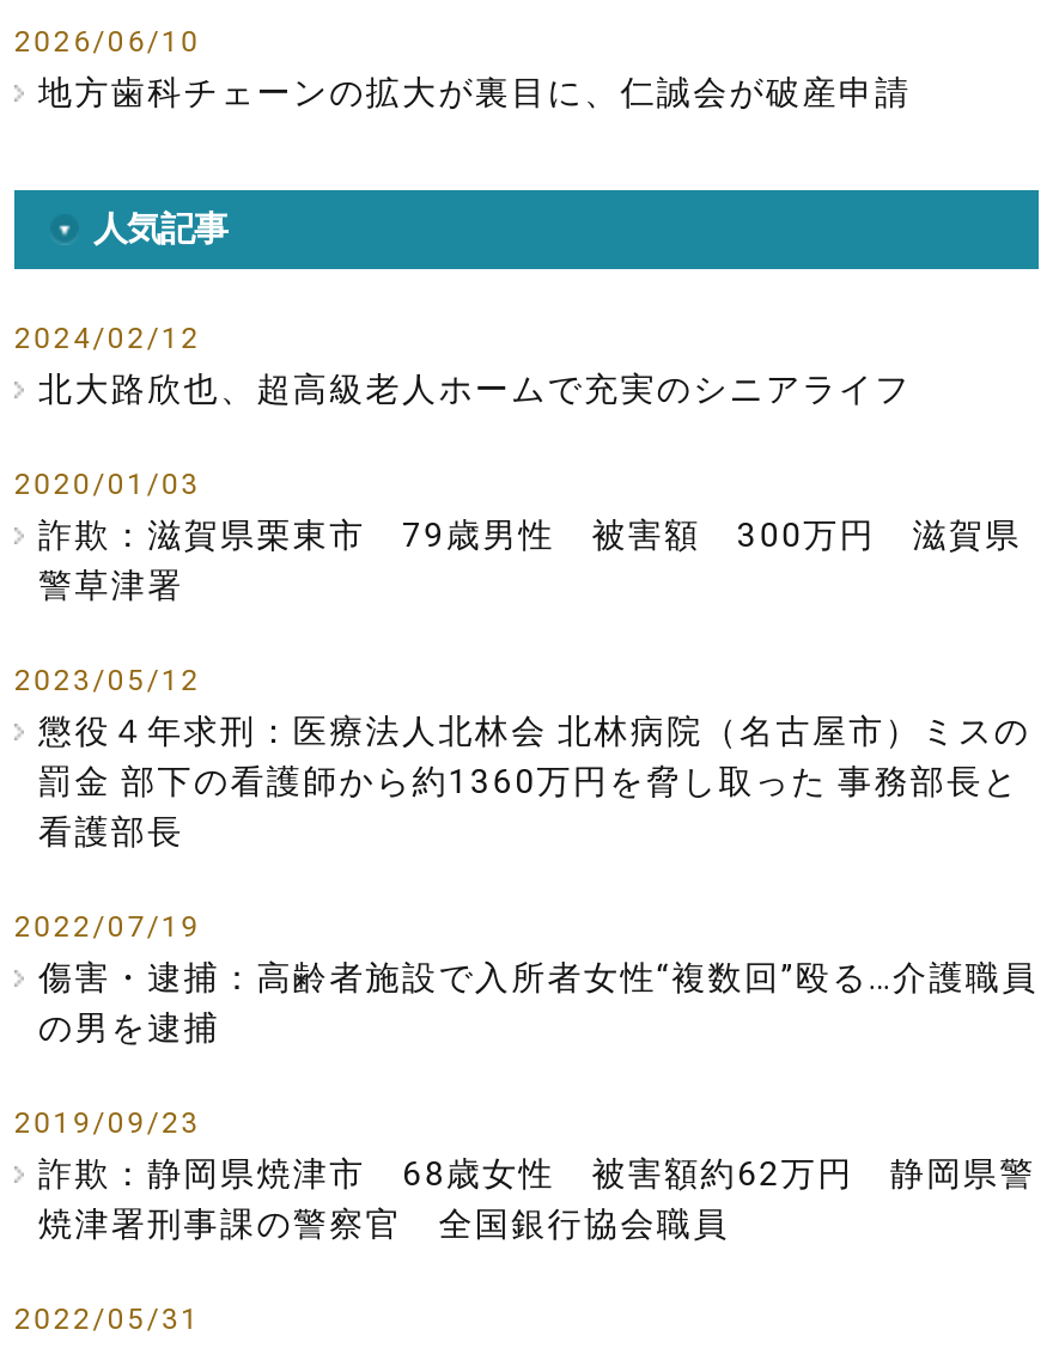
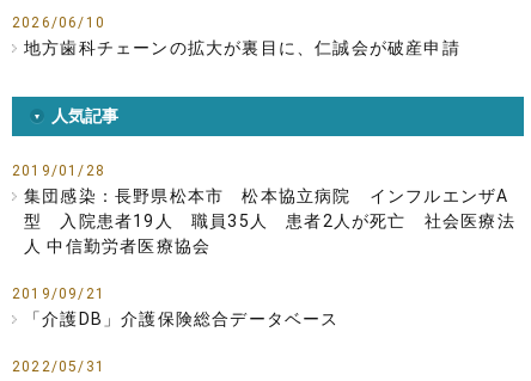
- 2024/02/12
- 北大路欣也、超高級老人ホームで充実のシニアライフ
- 2020/01/03
- 詐欺：滋賀県栗東市 79歳男性 被害額 300万円 滋賀県
- 警草津署
- 2023/05/12
- 懲役４年求刑：医療法人北林会 北林病院（名古屋市）ミスの
- 罰金 部下の看護師から約1360万円を脅し取った 事務部長と
- 看護部長
- 2022/07/19
- 傷害・逮捕：高齢者施設で入所者女性“複数回”殴る…介護職員
- の男を逮捕
- 2019/09/23
- 詐欺：静岡県焼津市 68歳女性 被害額約62万円 静岡県警
- 焼津署刑事課の警察官 全国銀行協会職員
+ 2019/01/28
+ 集団感染：長野県松本市 松本協立病院 インフルエンザA
+ 型 入院患者19人 職員35人 患者2人が死亡 社会医療法
+ 人 中信勤労者医療協会
+ 2019/09/21
+ 「介護DB」介護保険総合データベース
